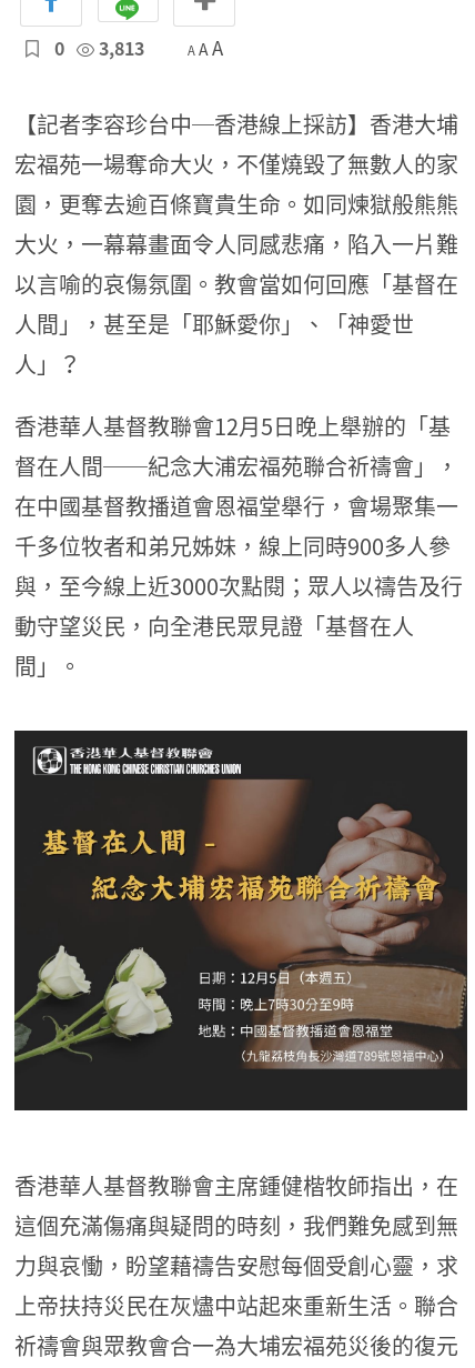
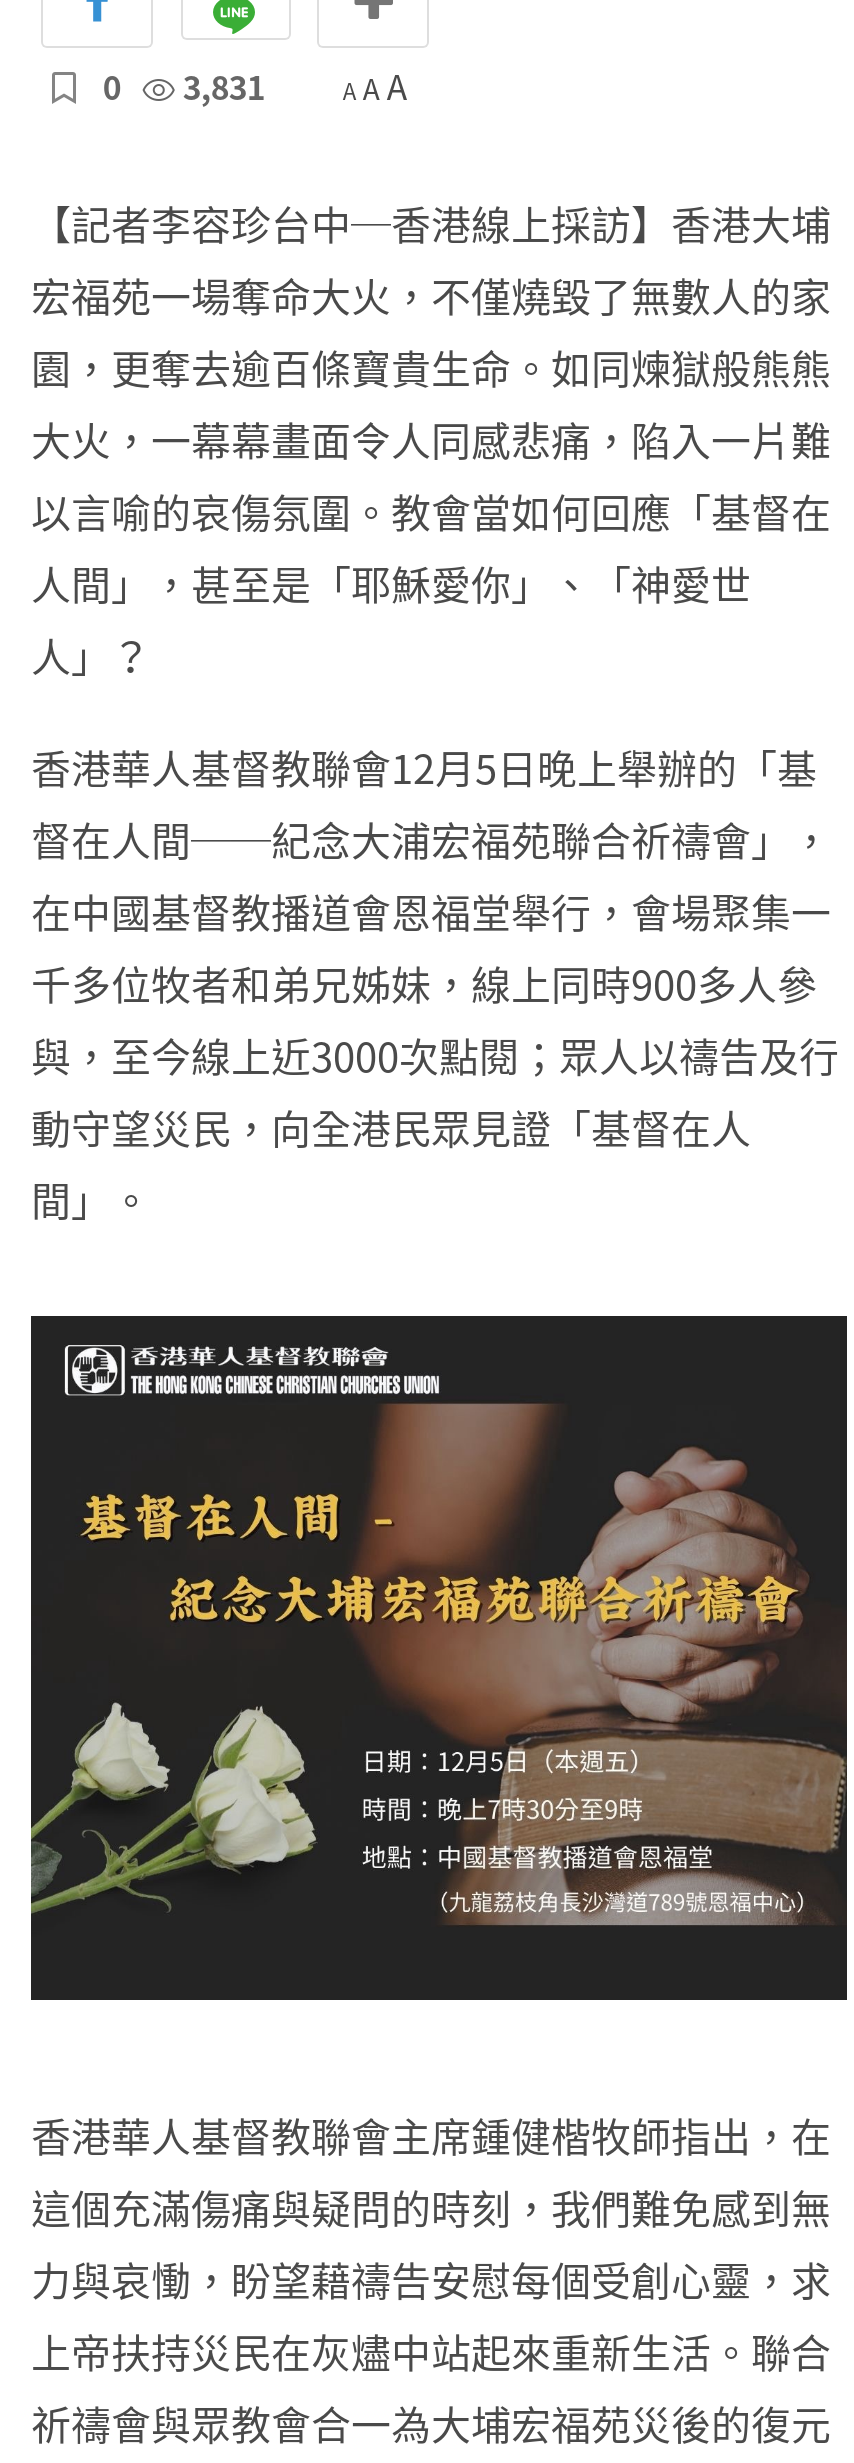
- 0 3,813 A A A
+ 0 3,831 A A A
